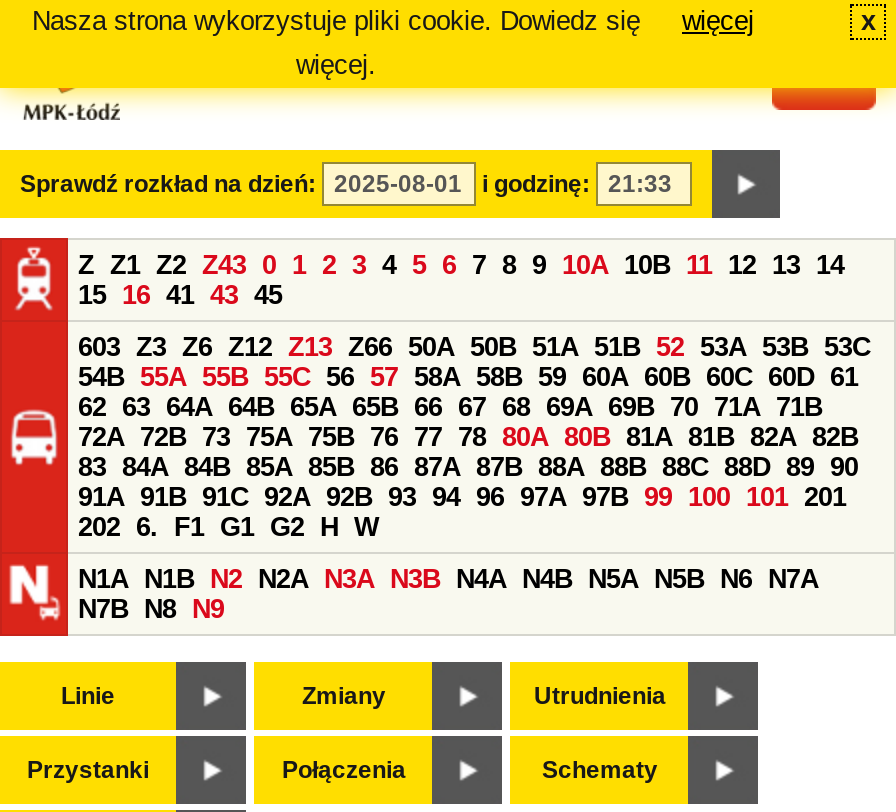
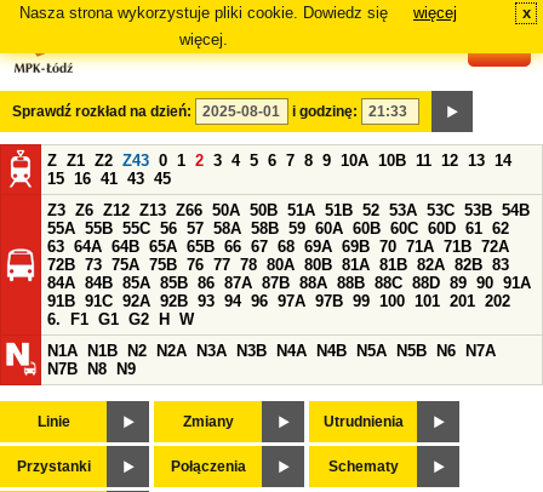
- 603 Z3 Z6 Z12 Z13 Z66 50A 50B 51A 51B 52 53A 53B 53C
- 54B 55A 55B 55C 56 57 58A 58B 59 60A 60B 60C 60D 61
- 62 63 64A 64B 65A 65B 66 67 68 69A 69B 70 71A 71B
- 72A 72B 73 75A 75B 76 77 78 80A 80B 81A 81B 82A 82B
- 83 84A 84B 85A 85B 86 87A 87B 88A 88B 88C 88D 89 90
- 91A 91B 91C 92A 92B 93 94 96 97A 97B 99 100 101 201
- 202 6. F1 G1 G2 H W
+ Z3 Z6 Z12 Z13 Z66 50A 50B 51A 51B 52 53A 53C 53B 54B
+ 55A 55B 55C 56 57 58A 58B 59 60A 60B 60C 60D 61 62
+ 63 64A 64B 65A 65B 66 67 68 69A 69B 70 71A 71B 72A
+ 72B 73 75A 75B 76 77 78 80A 80B 81A 81B 82A 82B 83
+ 84A 84B 85A 85B 86 87A 87B 88A 88B 88C 88D 89 90 91A
+ 91B 91C 92A 92B 93 94 96 97A 97B 99 100 101 201 202
+ 6. F1 G1 G2 H W
